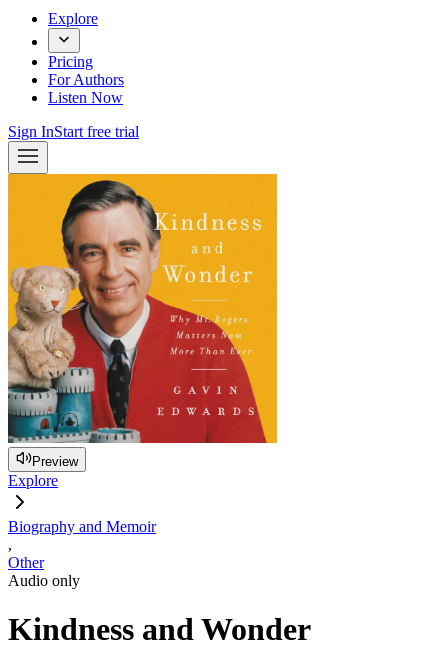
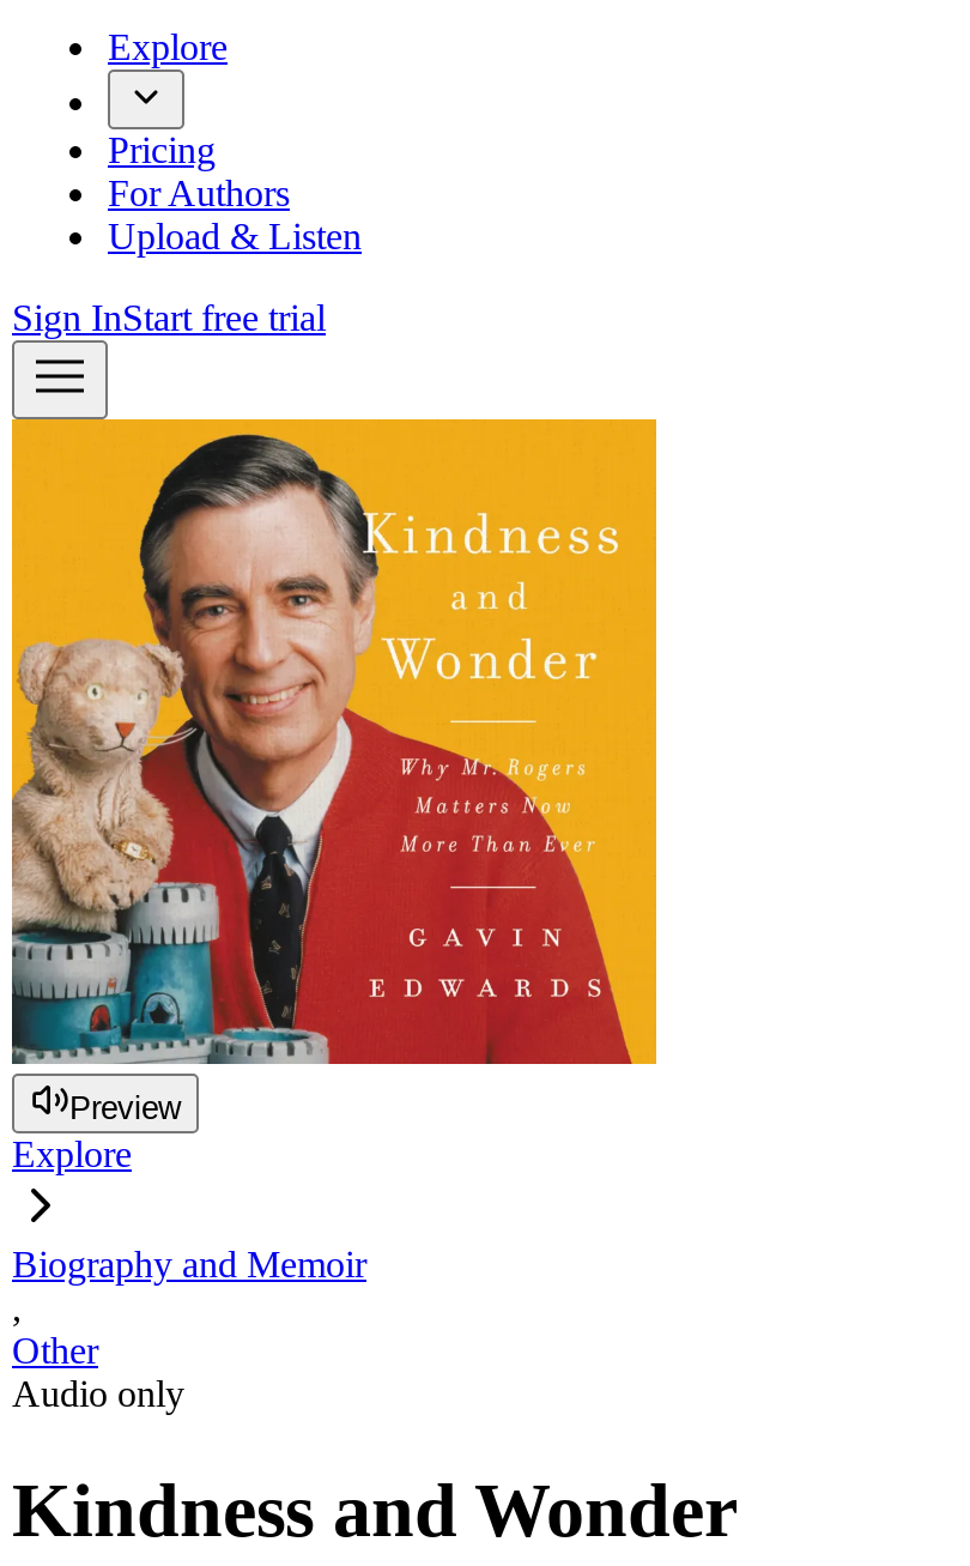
- Listen Now
+ Upload & Listen
